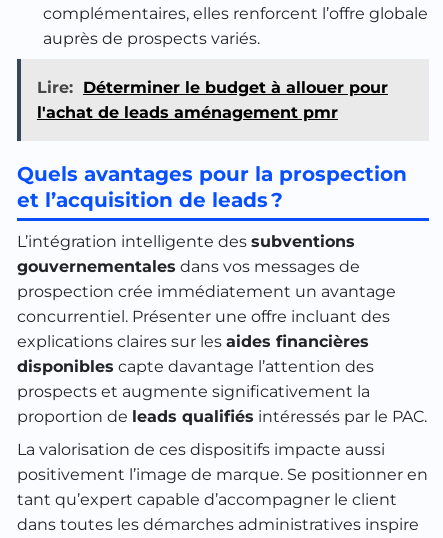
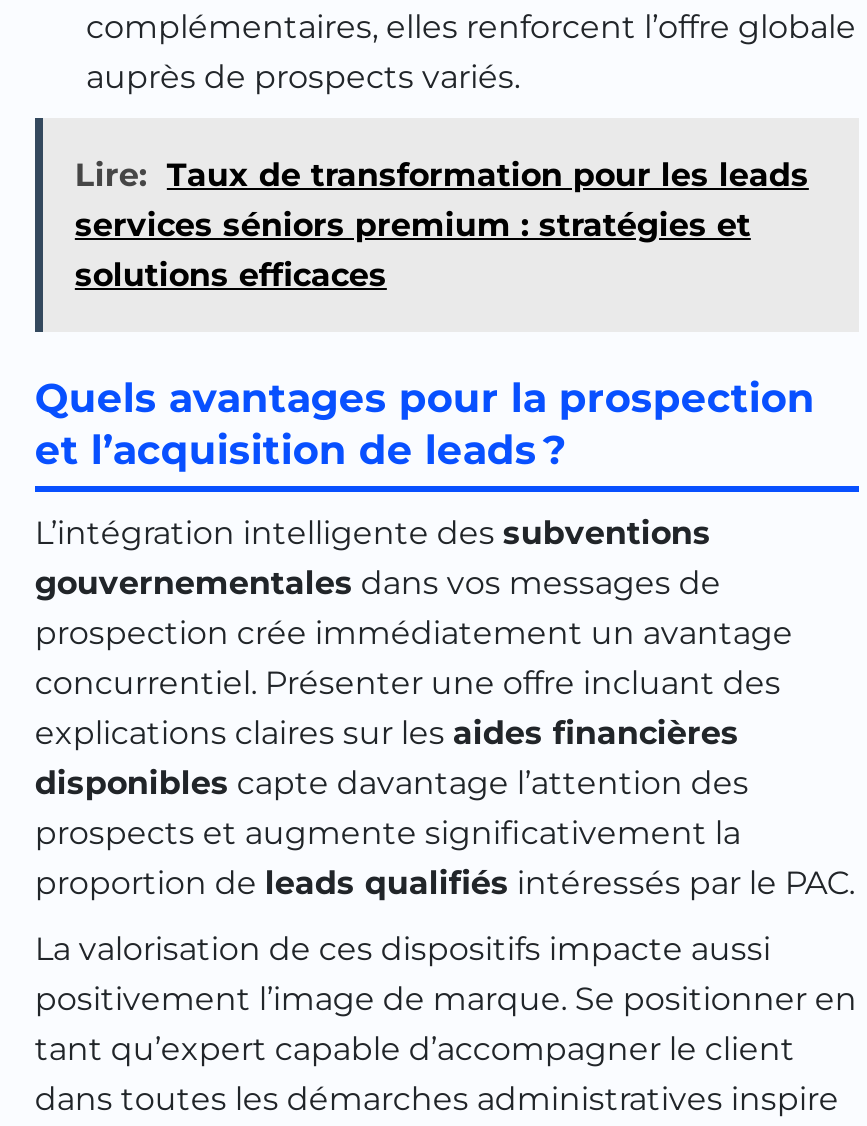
- Lire: Déterminer le budget à allouer pour
- l'achat de leads aménagement pmr
+ Lire: Taux de transformation pour les leads
+ services séniors premium : stratégies et
+ solutions efficaces
